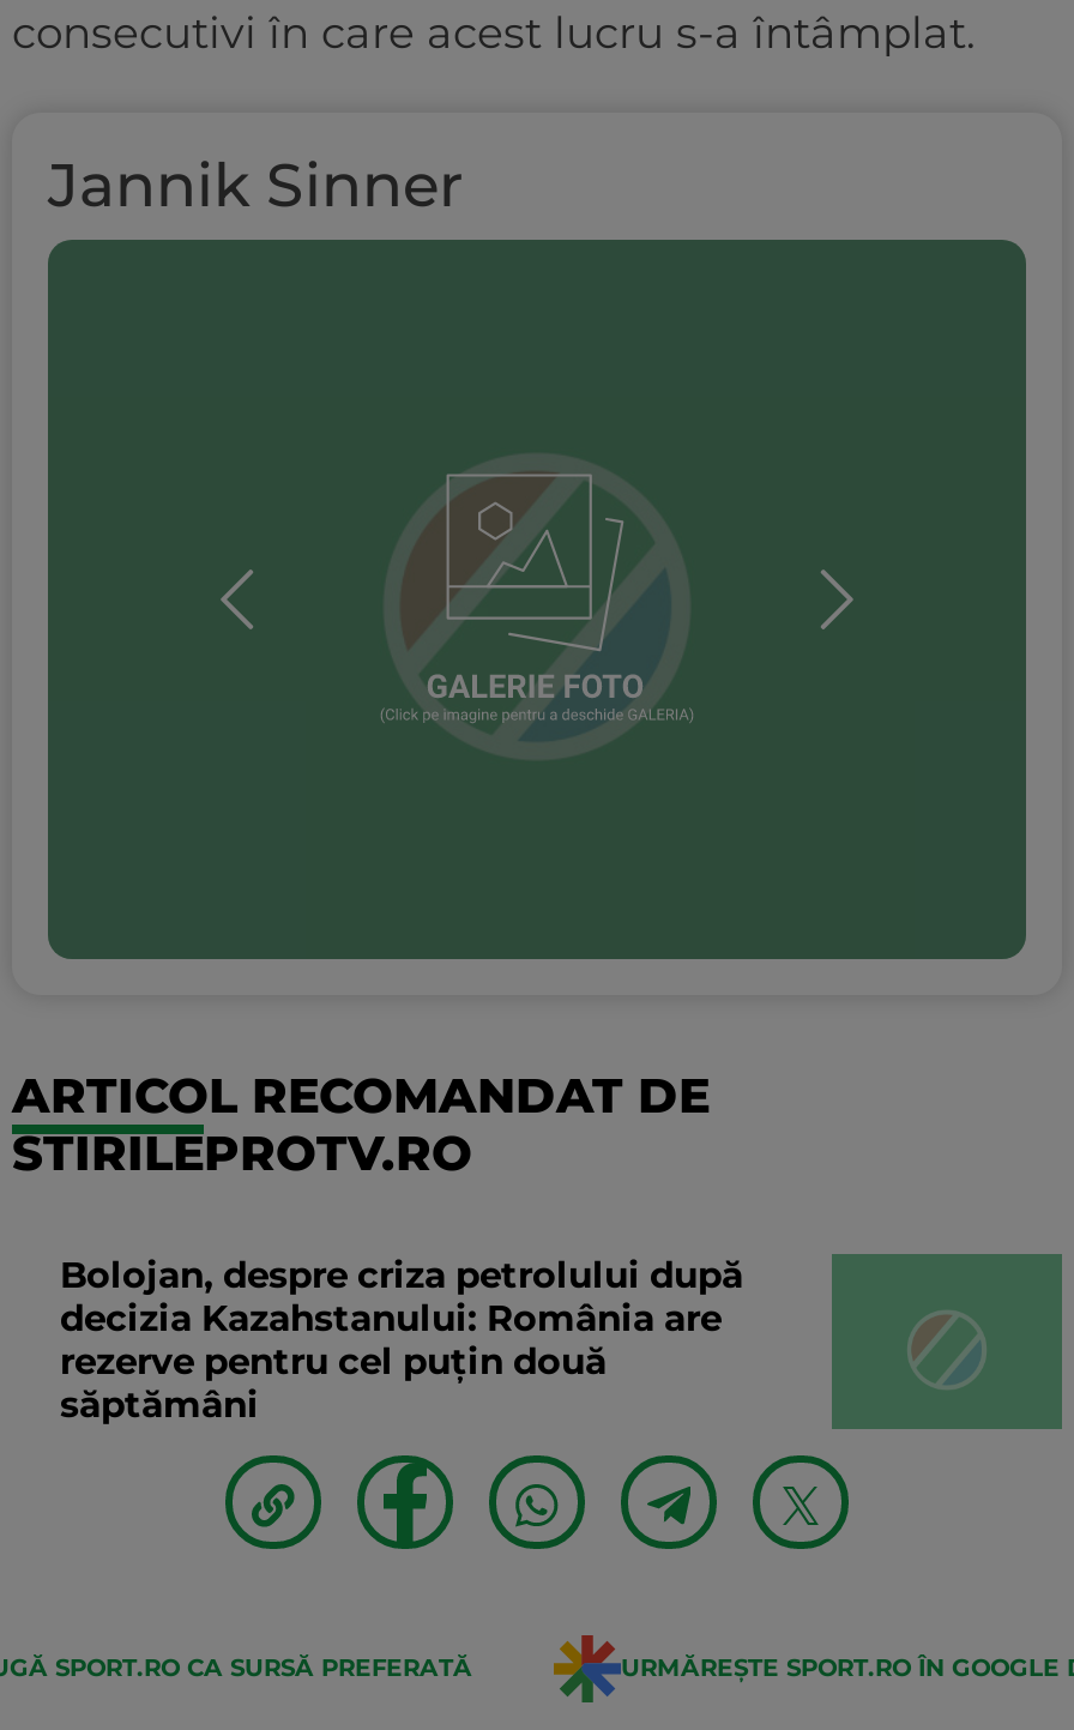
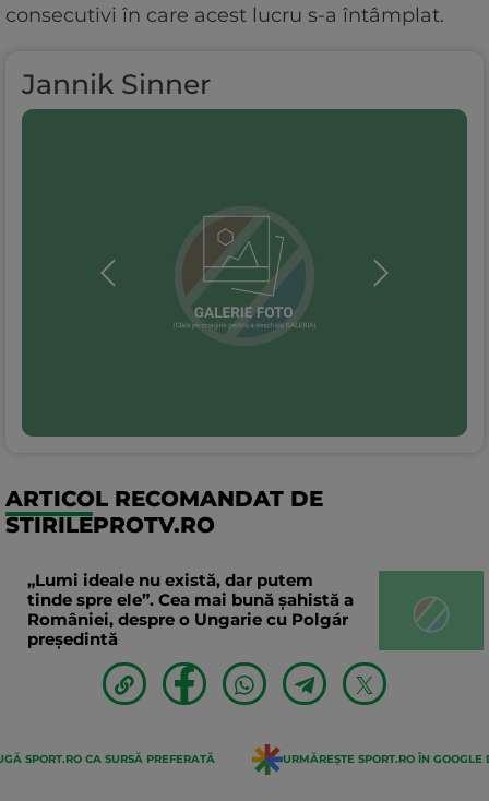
- Bolojan, despre criza petrolului după
- decizia Kazahstanului: România are
- rezerve pentru cel puțin două
- săptămâni
+ „Lumi ideale nu există, dar putem
+ tinde spre ele”. Cea mai bună șahistă a
+ României, despre o Ungarie cu Polgár
+ președintă
